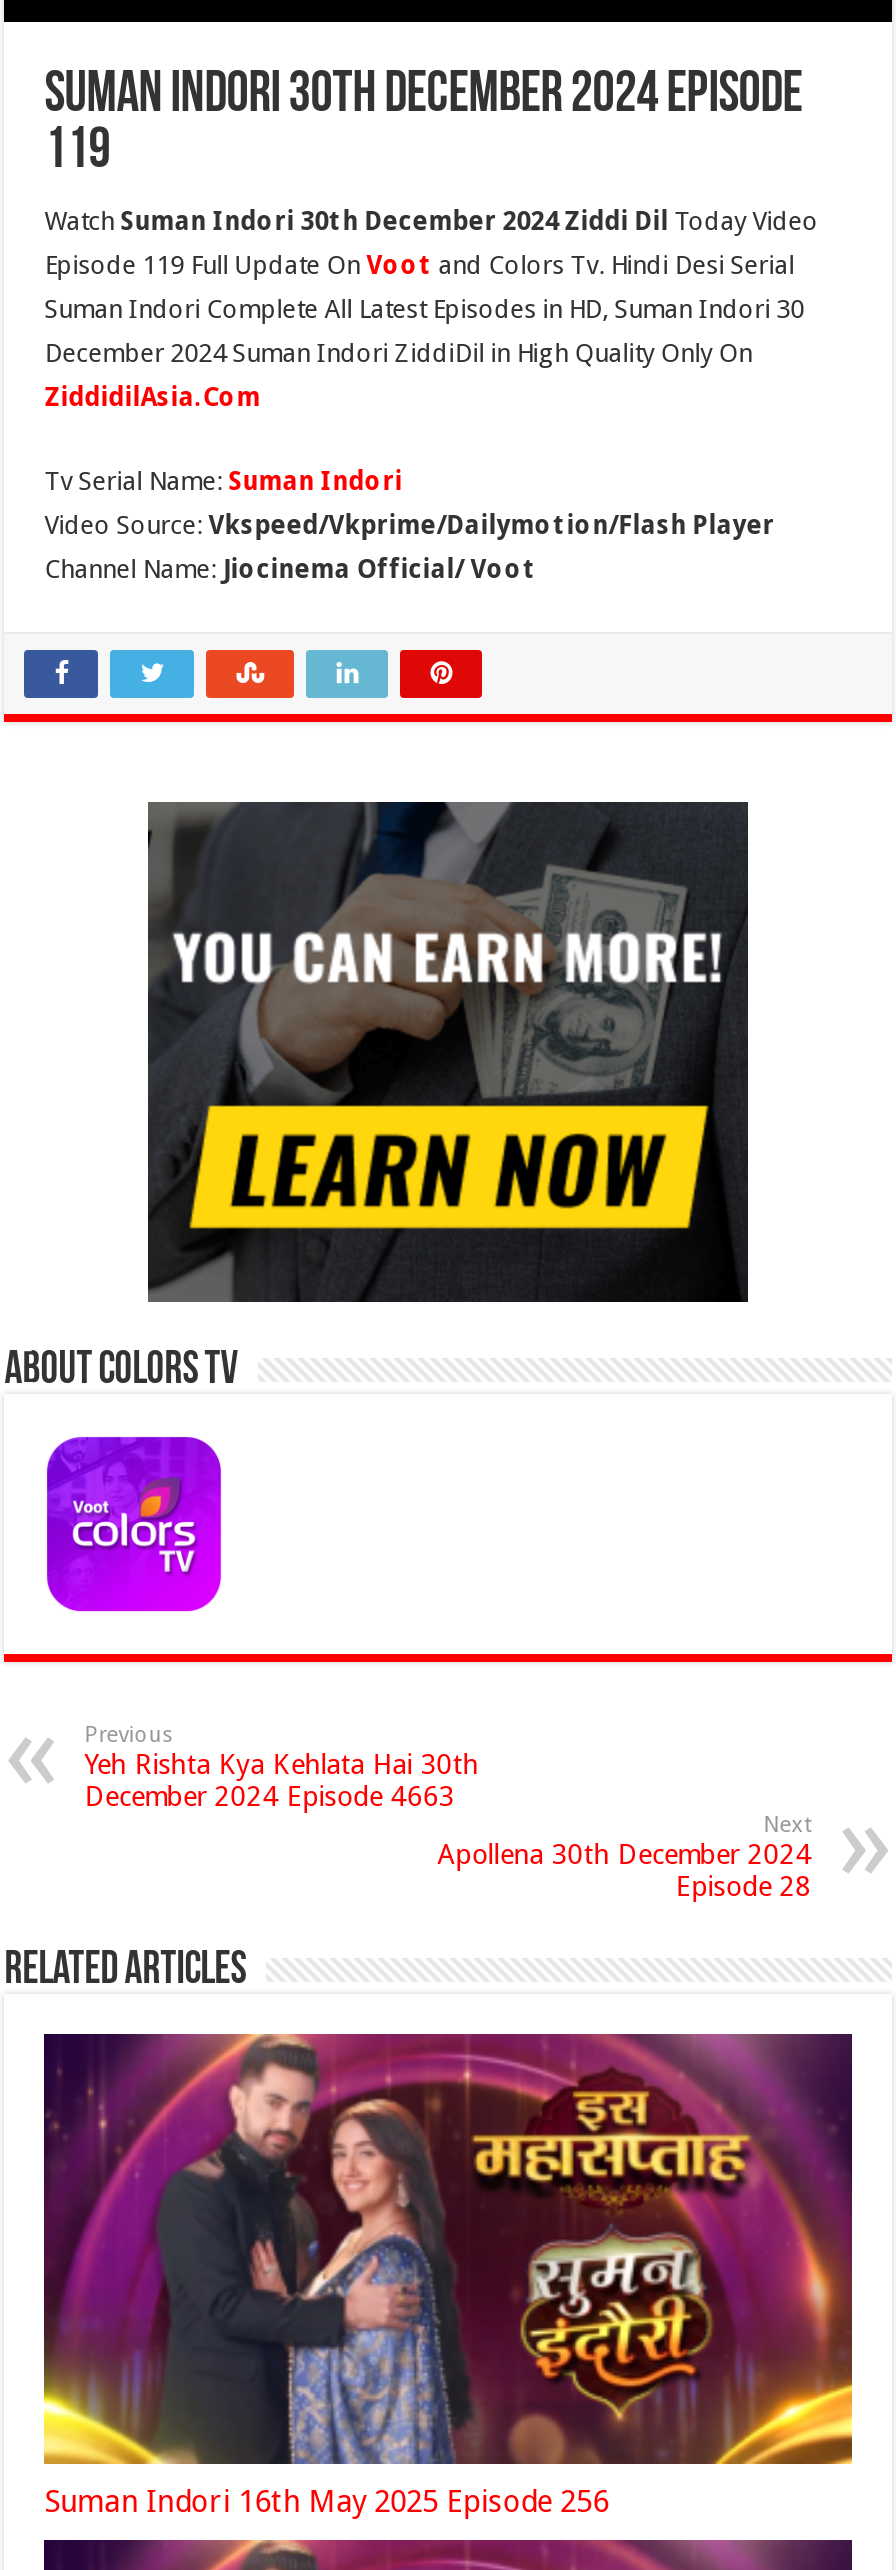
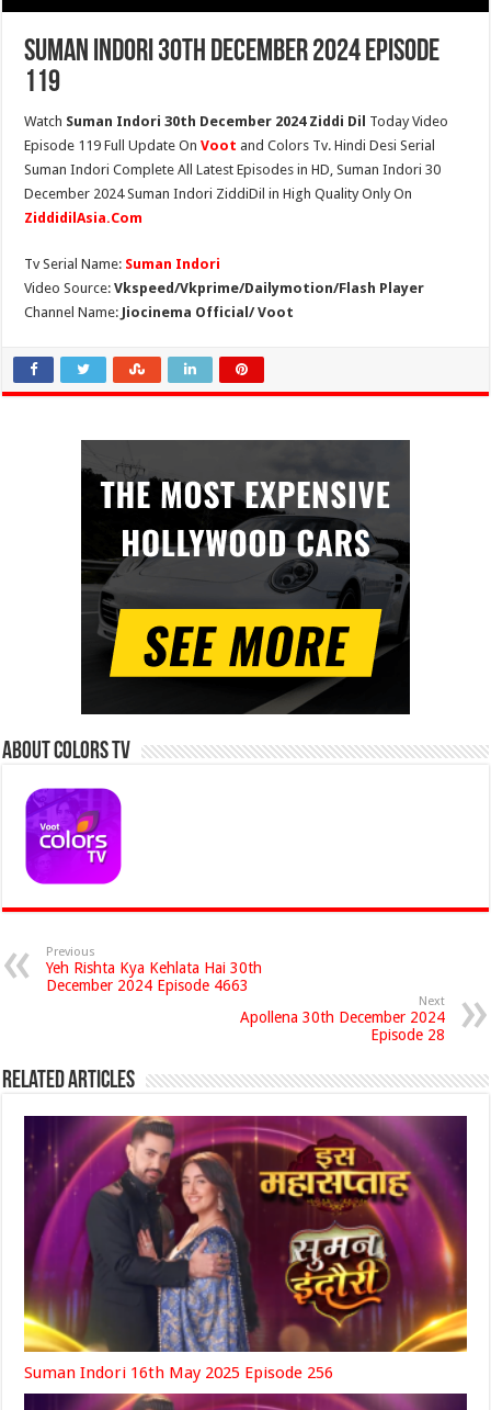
- [image]
+ [image]
